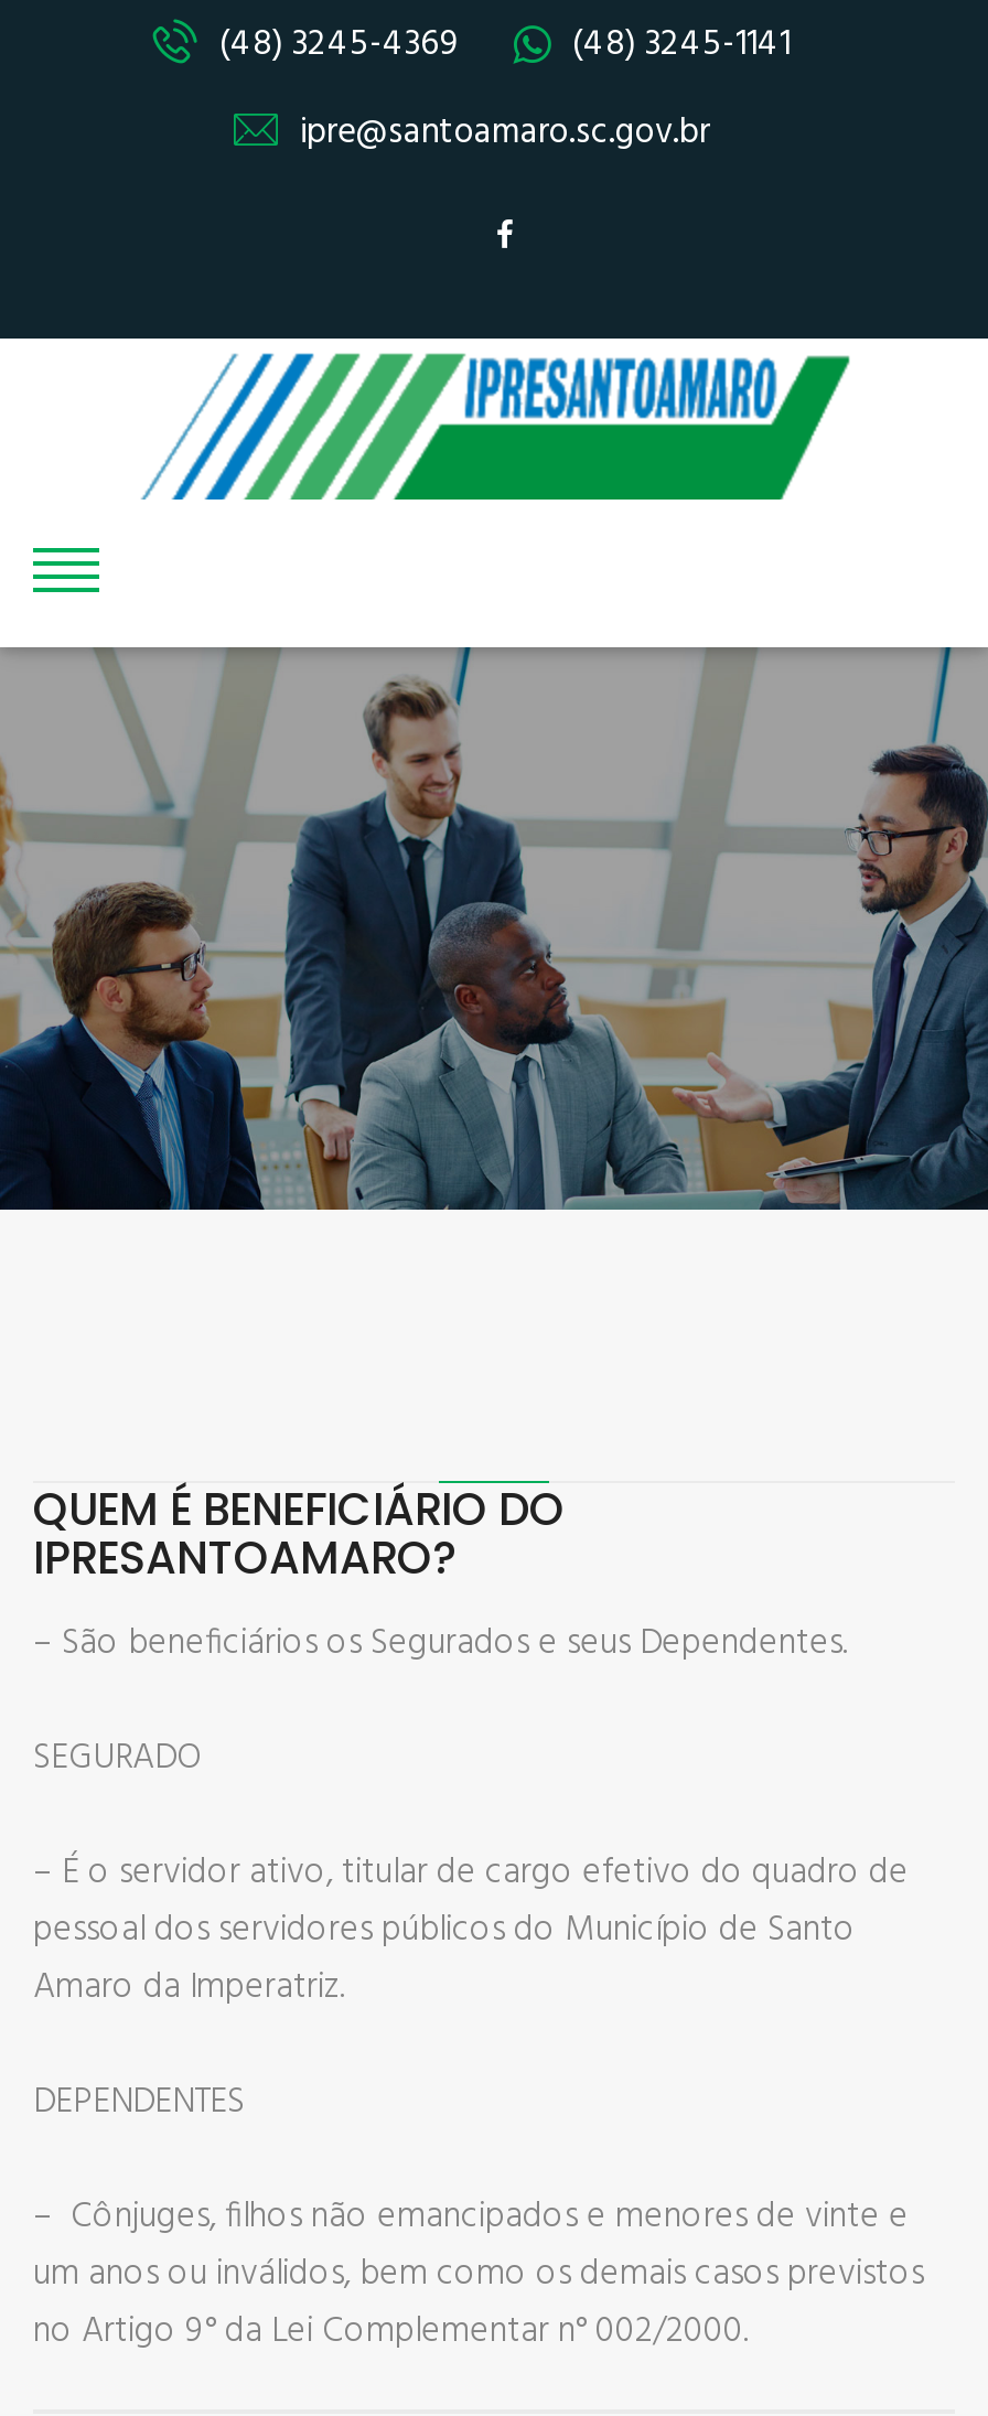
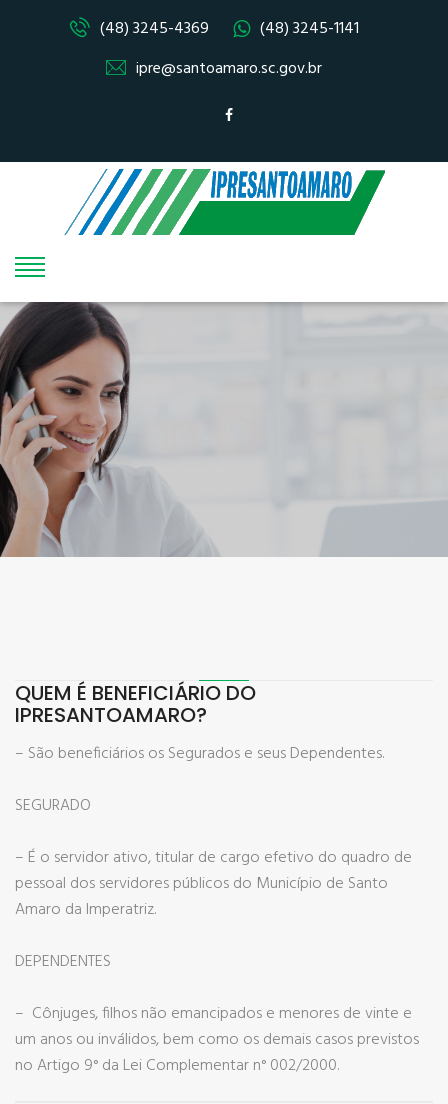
- [image]
+ [image]
